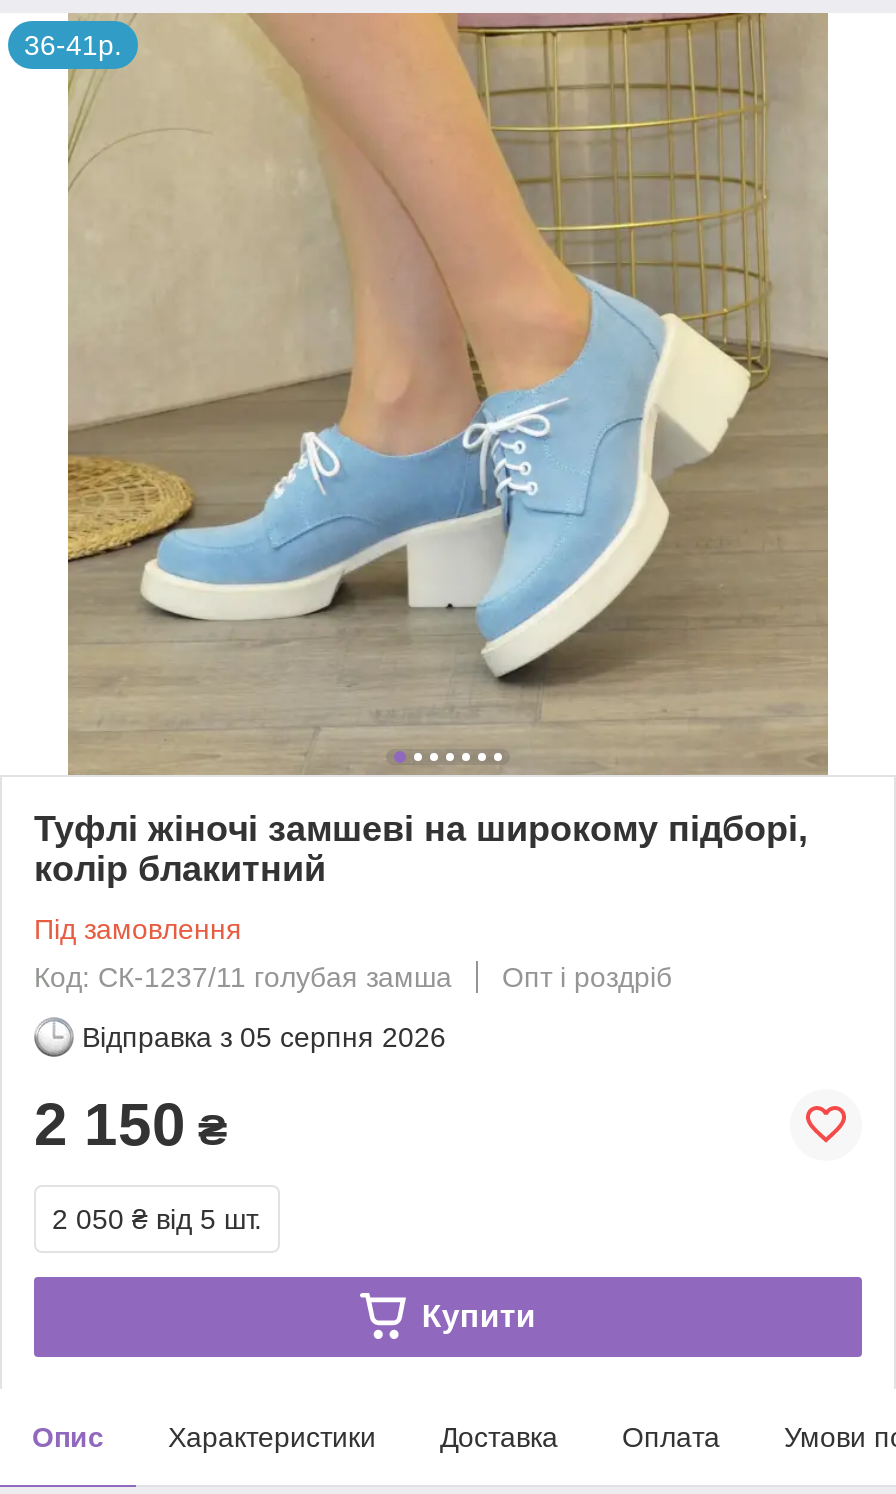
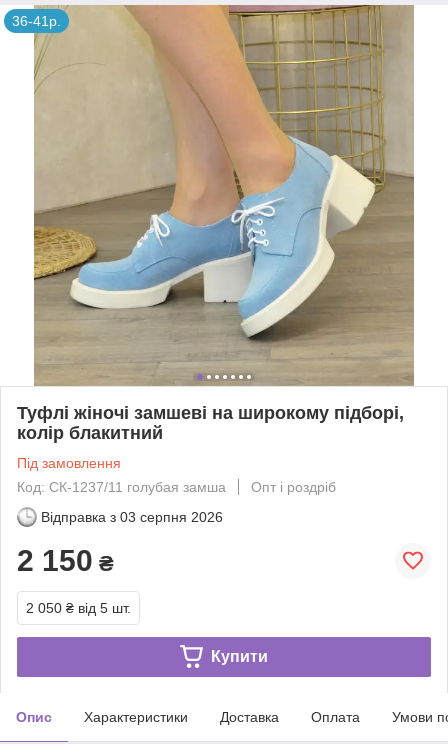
- Відправка з 05 серпня 2026
+ Відправка з 03 серпня 2026
